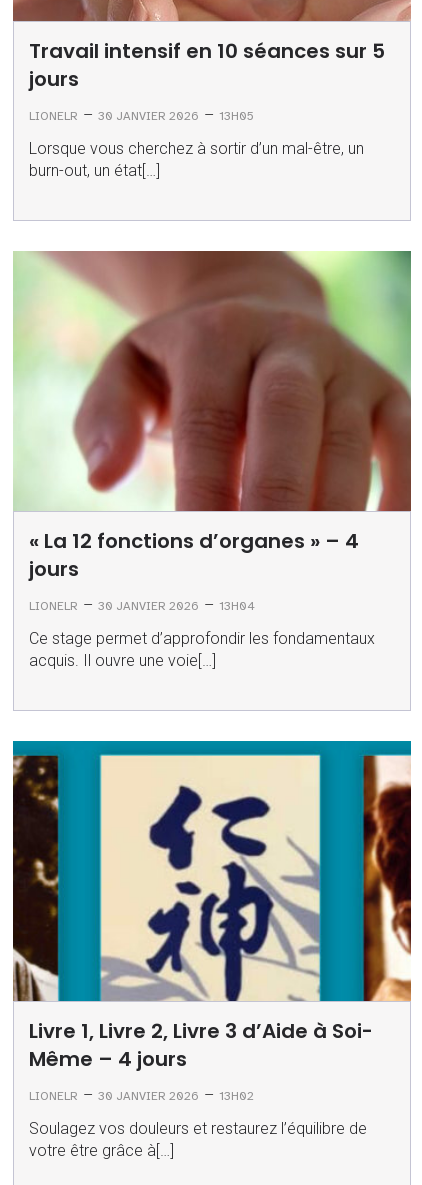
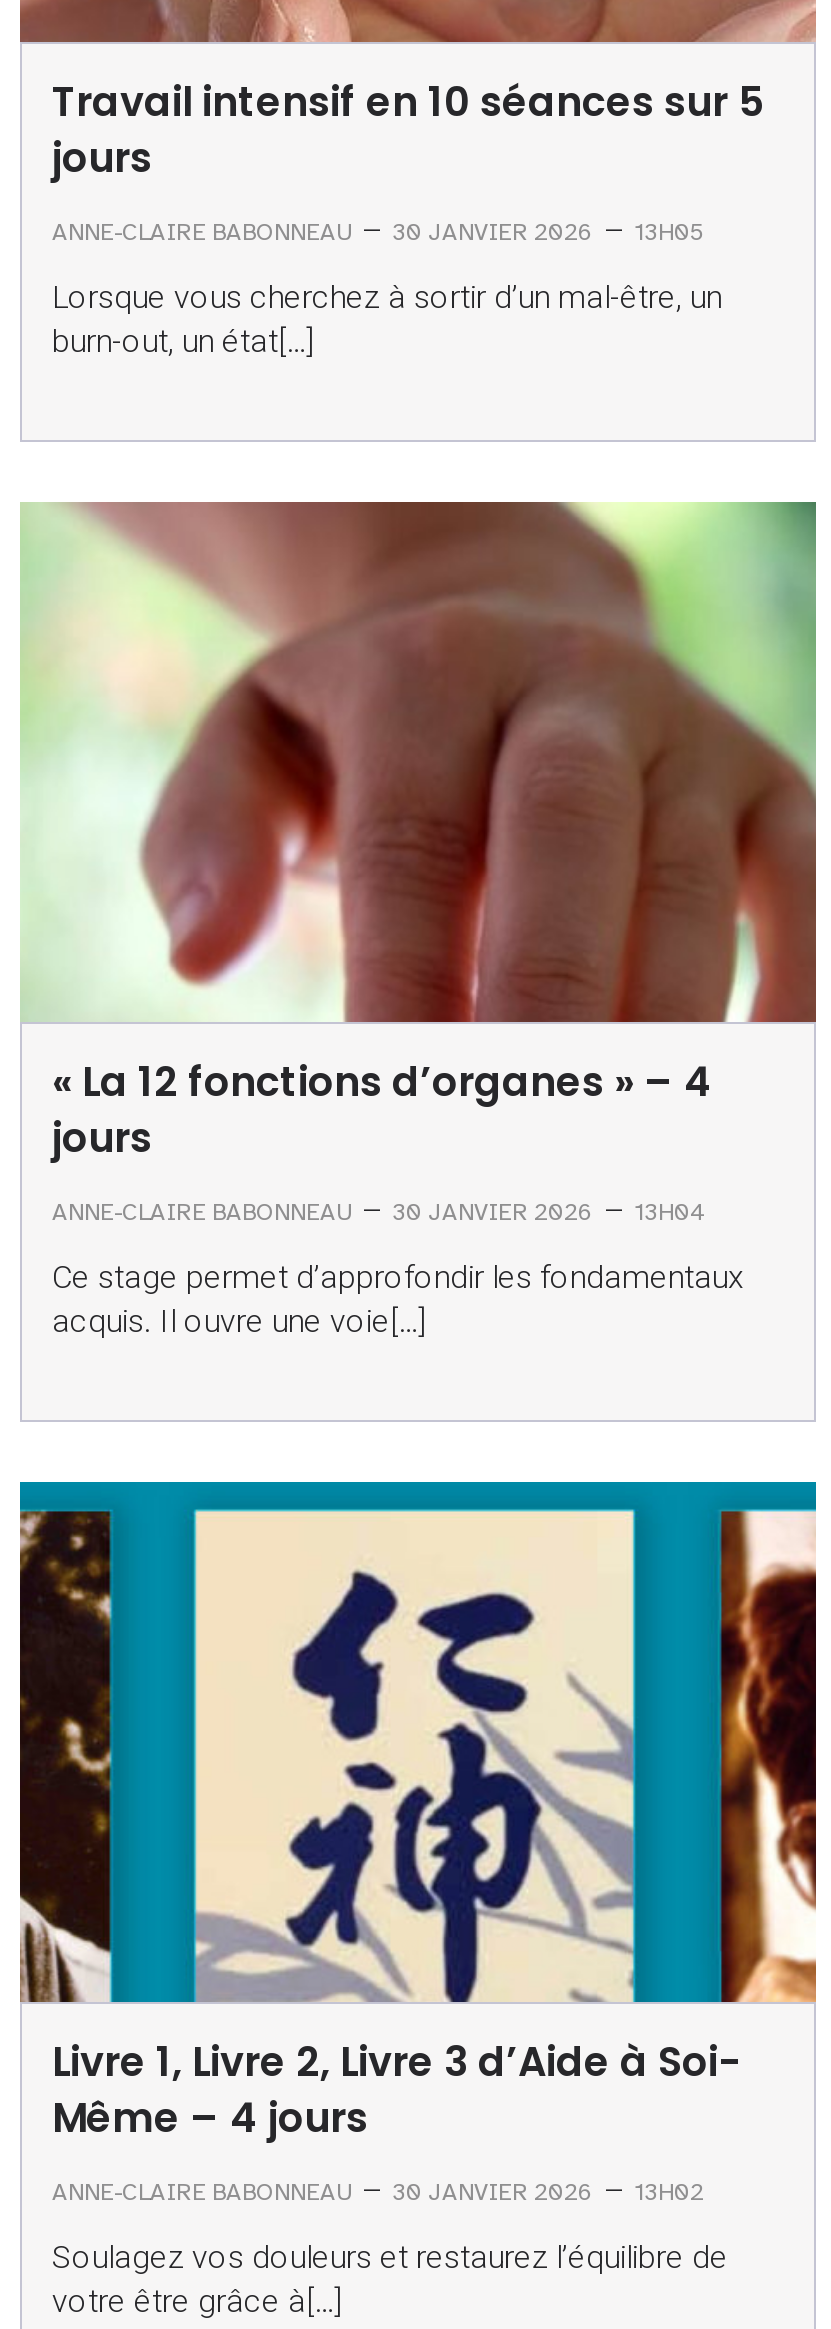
- LIONELR – 30 JANVIER 2026 – 13H05
+ ANNE-CLAIRE BABONNEAU – 30 JANVIER 2026 – 13H05

- LIONELR – 30 JANVIER 2026 – 13H04
+ ANNE-CLAIRE BABONNEAU – 30 JANVIER 2026 – 13H04

- LIONELR – 30 JANVIER 2026 – 13H02
+ ANNE-CLAIRE BABONNEAU – 30 JANVIER 2026 – 13H02
